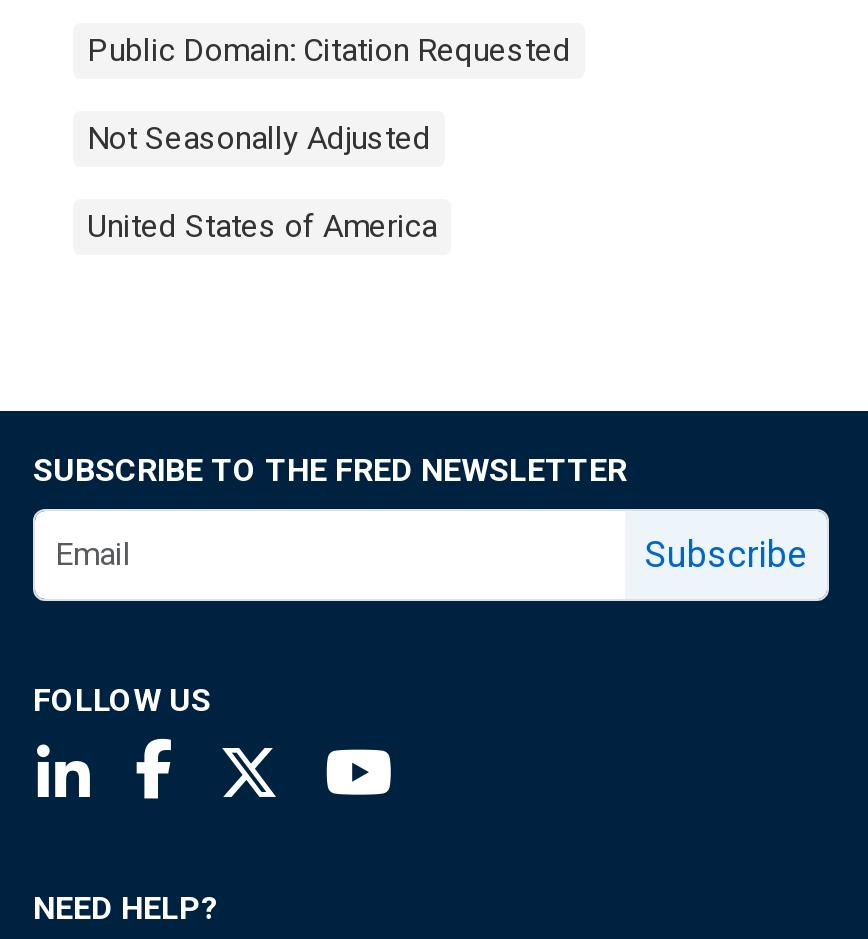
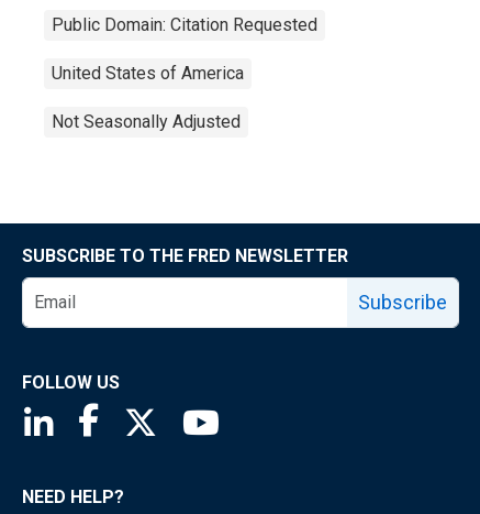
moved down: Not Seasonally Adjusted

moved up: United States of America
